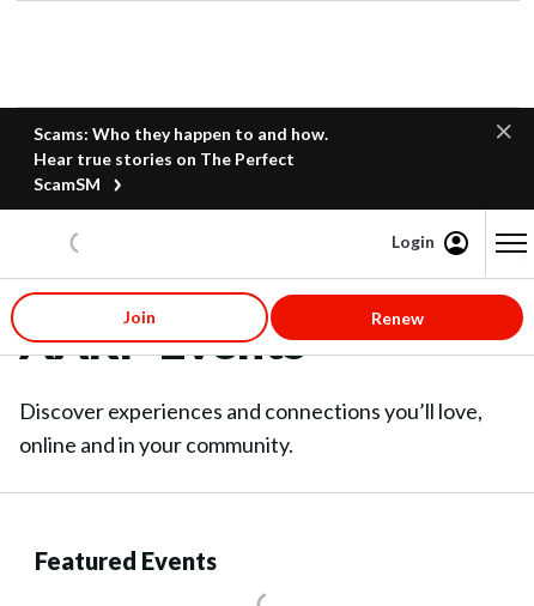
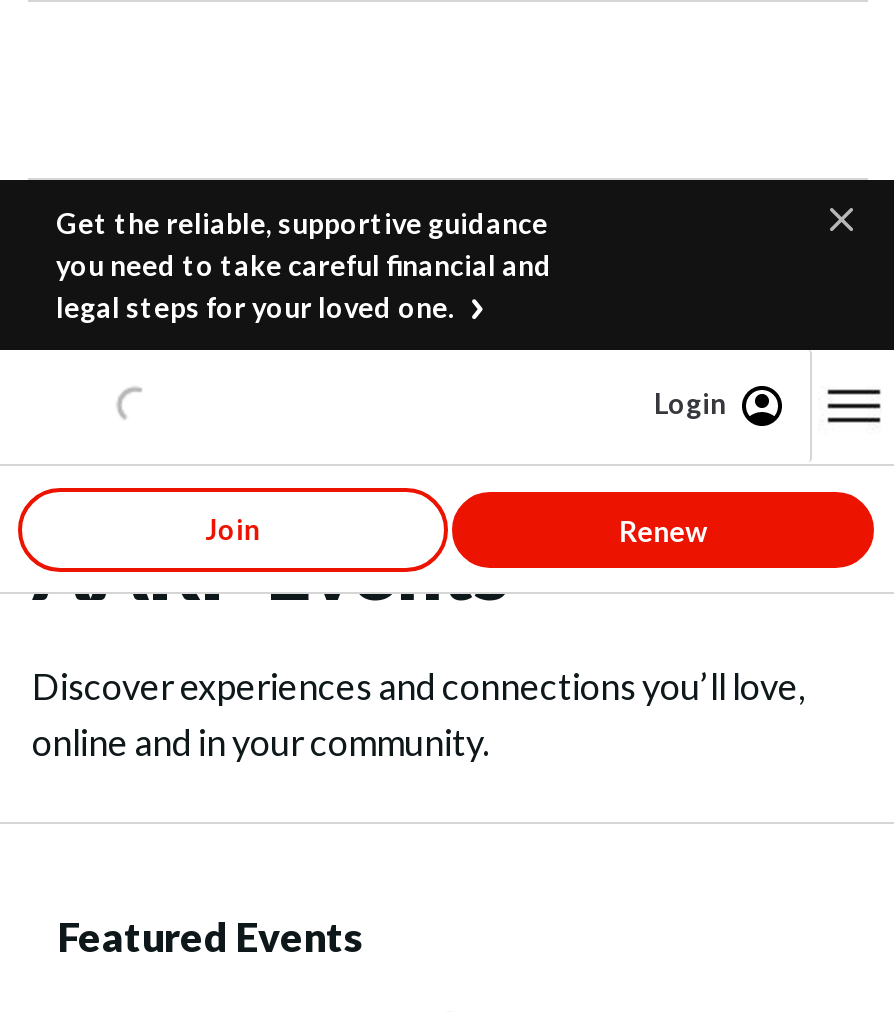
- Scams: Who they happen to and how.
- Hear true stories on The Perfect
- ScamSM
+ Get the reliable, supportive guidance
+ you need to take careful financial and
+ legal steps for your loved one.
